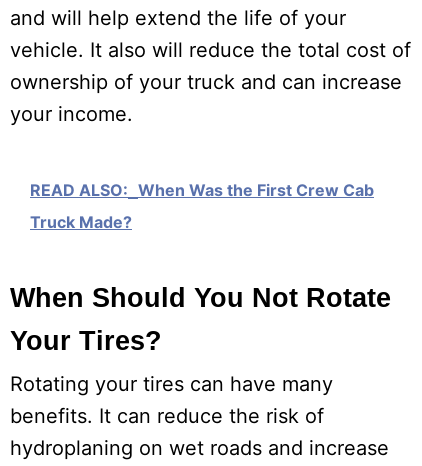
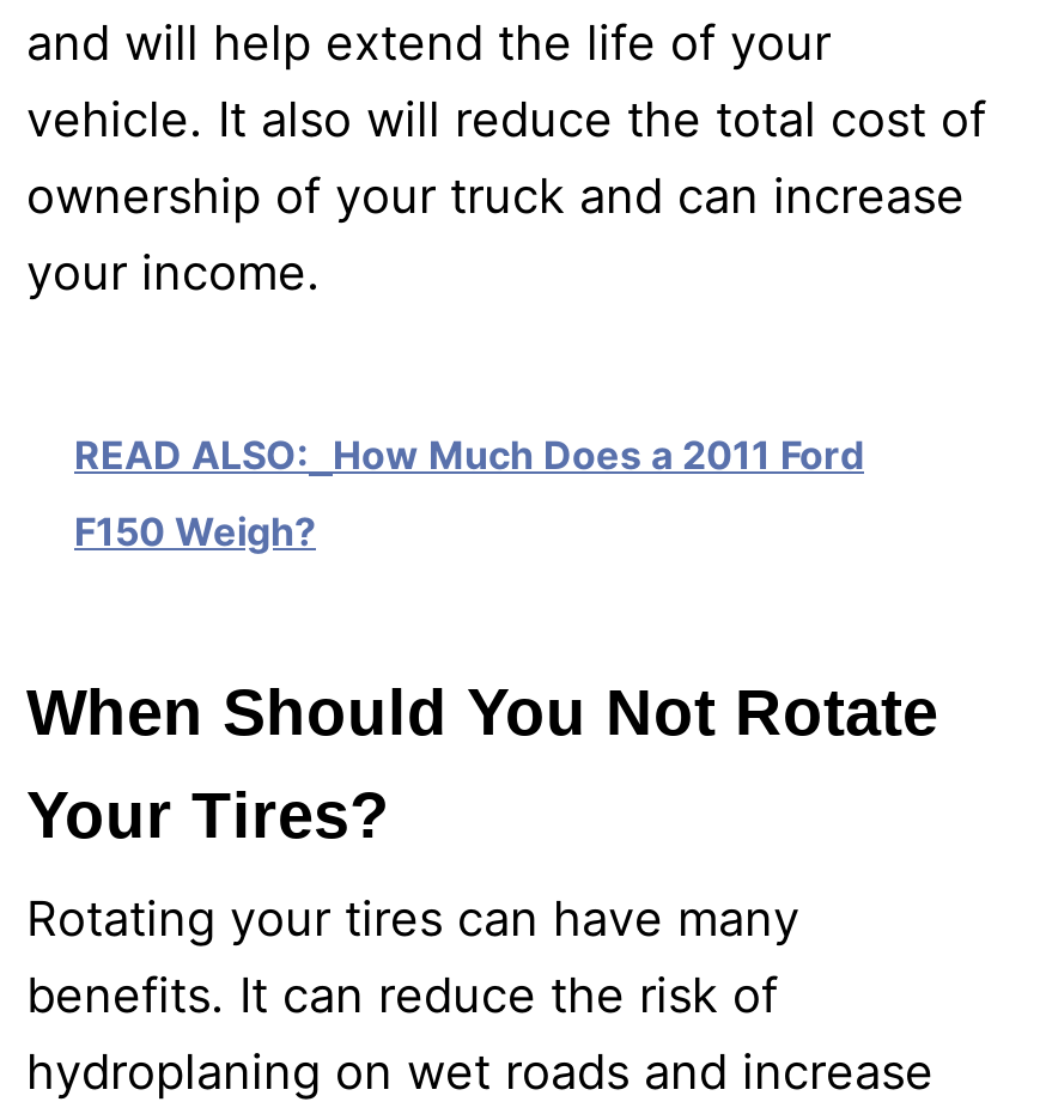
- READ ALSO: When Was the First Crew Cab
+ READ ALSO: How Much Does a 2011 Ford

- Truck Made?
+ F150 Weigh?
